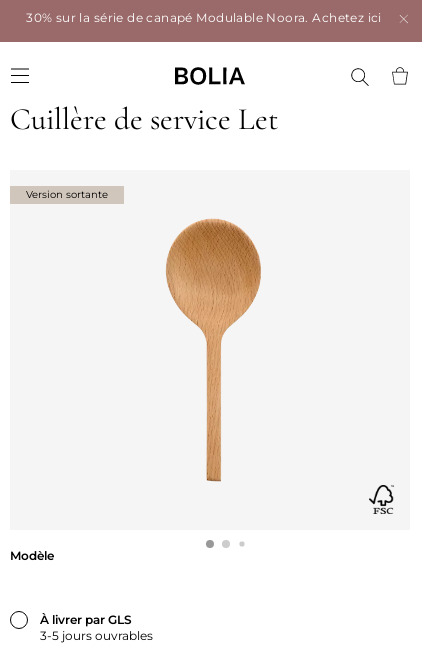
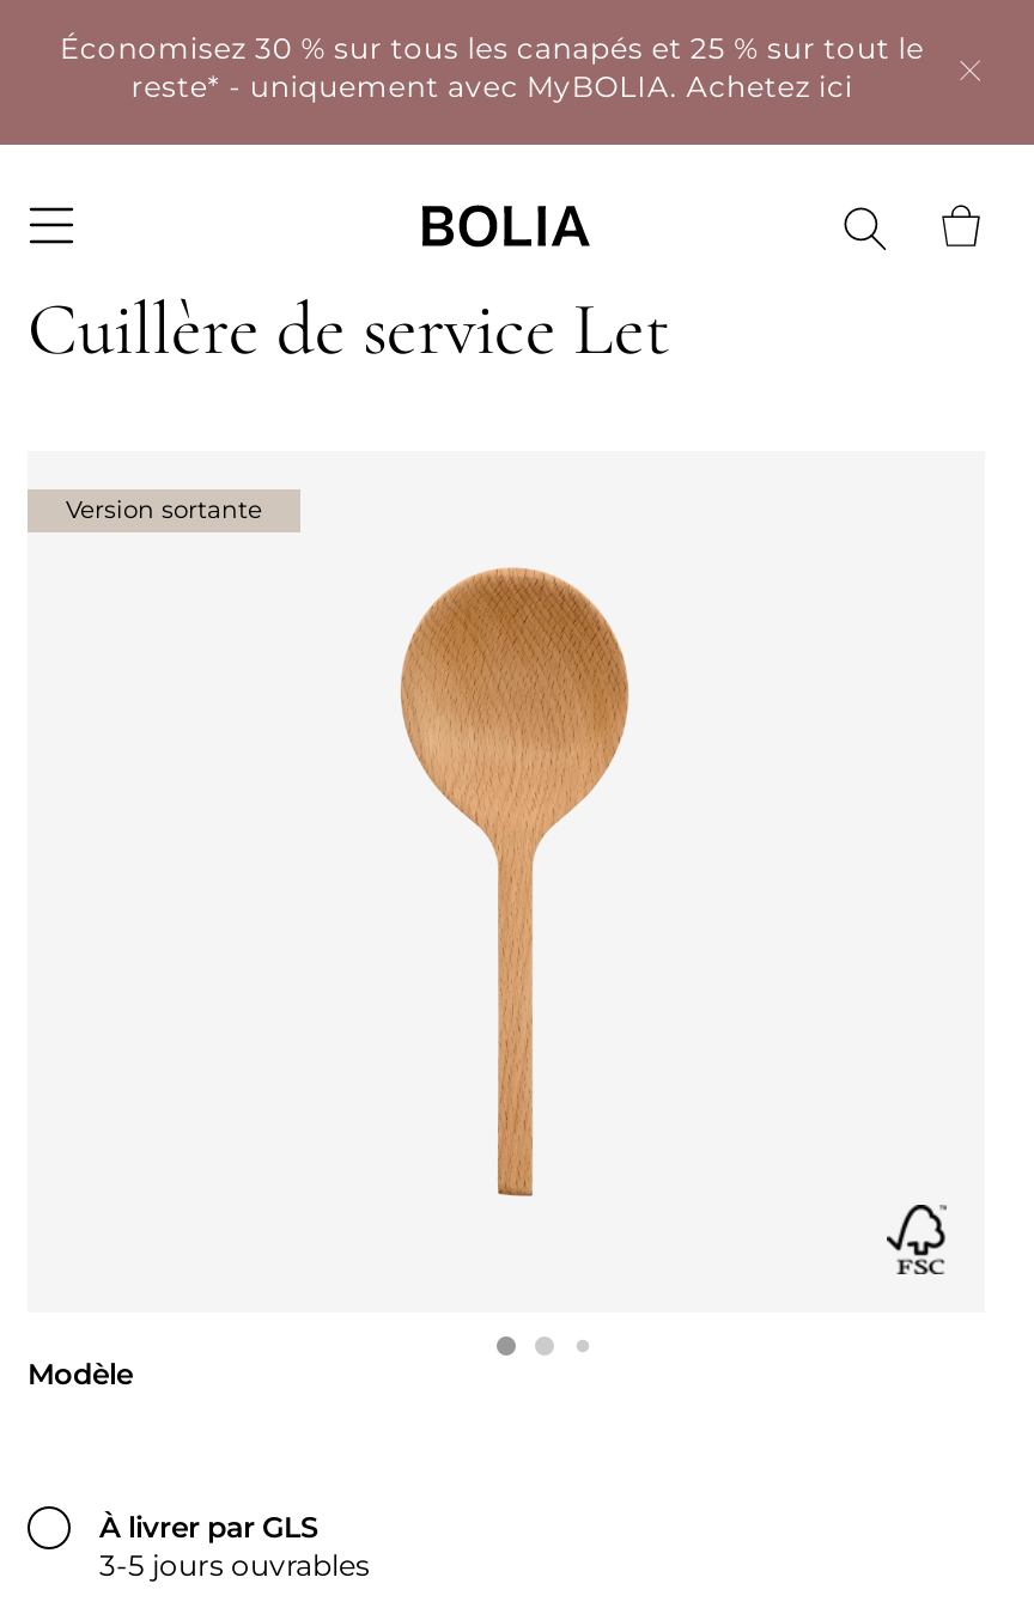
- 30% sur la série de canapé Modulable Noora. Achetez ici
+ Économisez 30 % sur tous les canapés et 25 % sur tout le
+ reste* - uniquement avec MyBOLIA. Achetez ici
